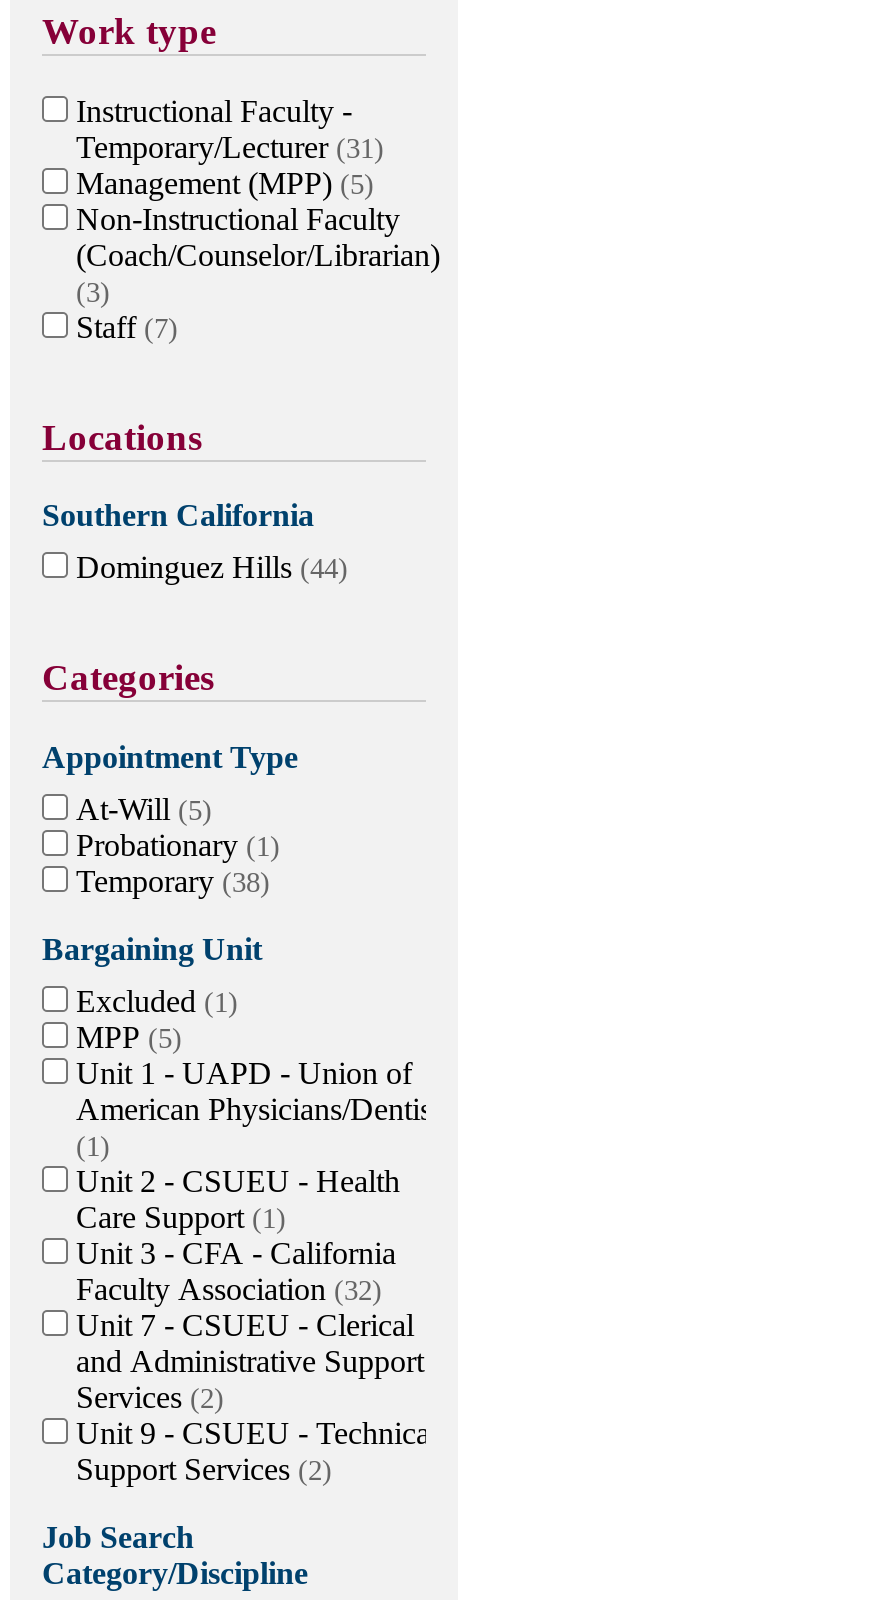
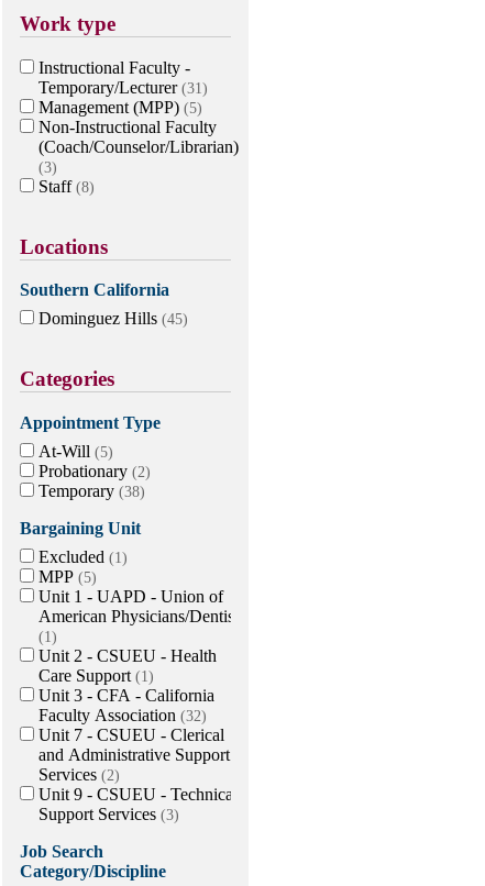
- Staff 7
+ Staff 8

- Dominguez Hills 44
+ Dominguez Hills 45

- Probationary 1
+ Probationary 2

- Support Services 2
+ Support Services 3
